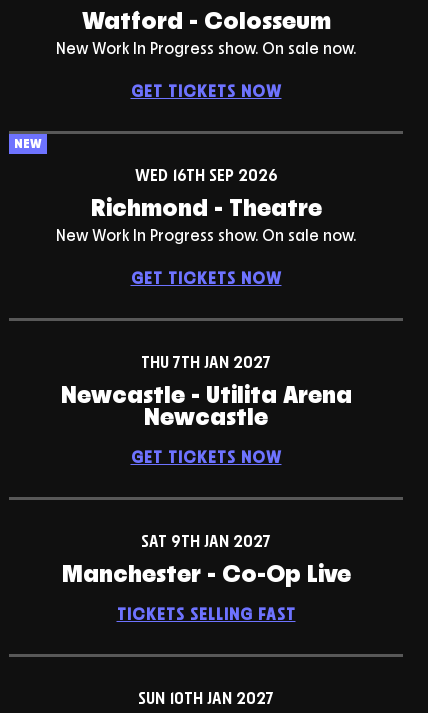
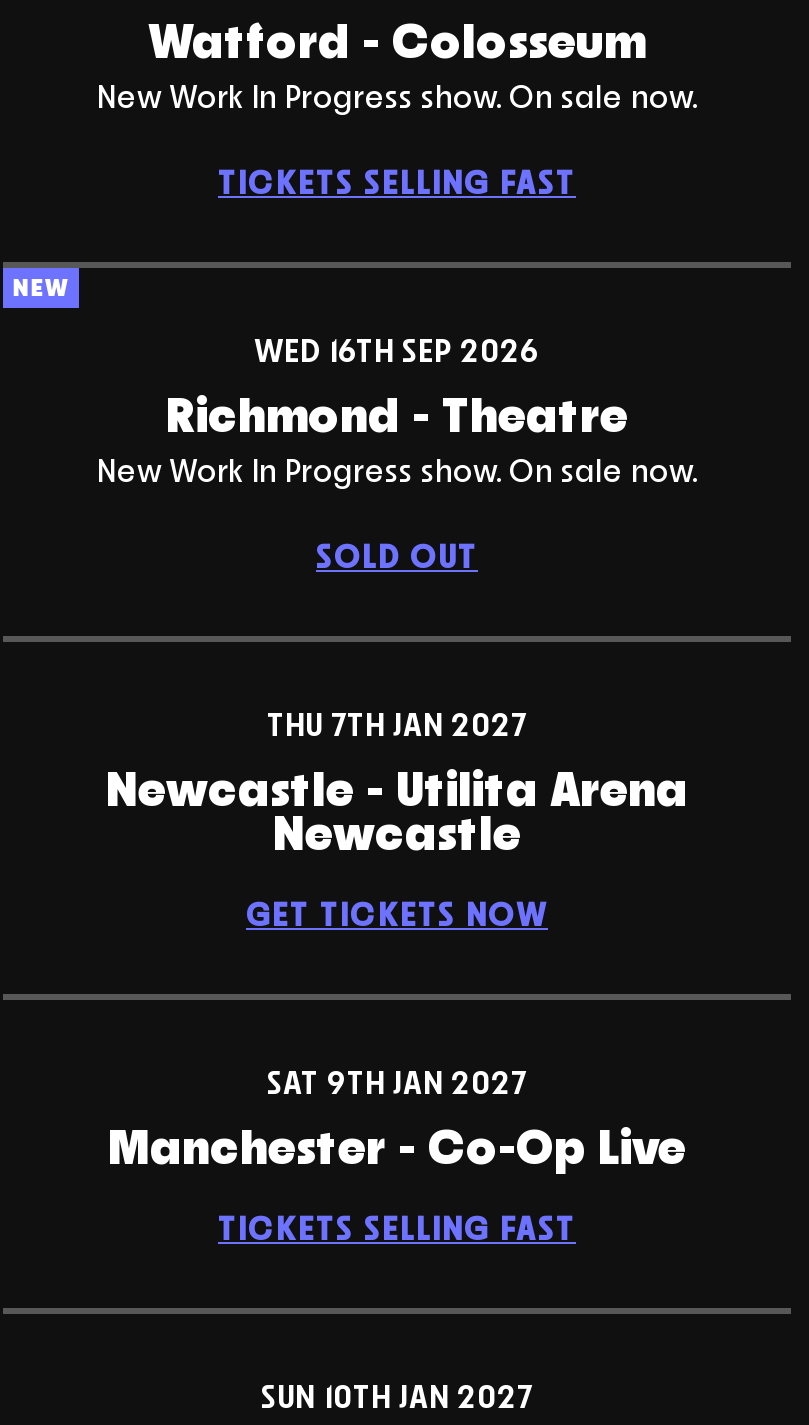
- GET TICKETS NOW
+ TICKETS SELLING FAST

- GET TICKETS NOW
+ SOLD OUT
